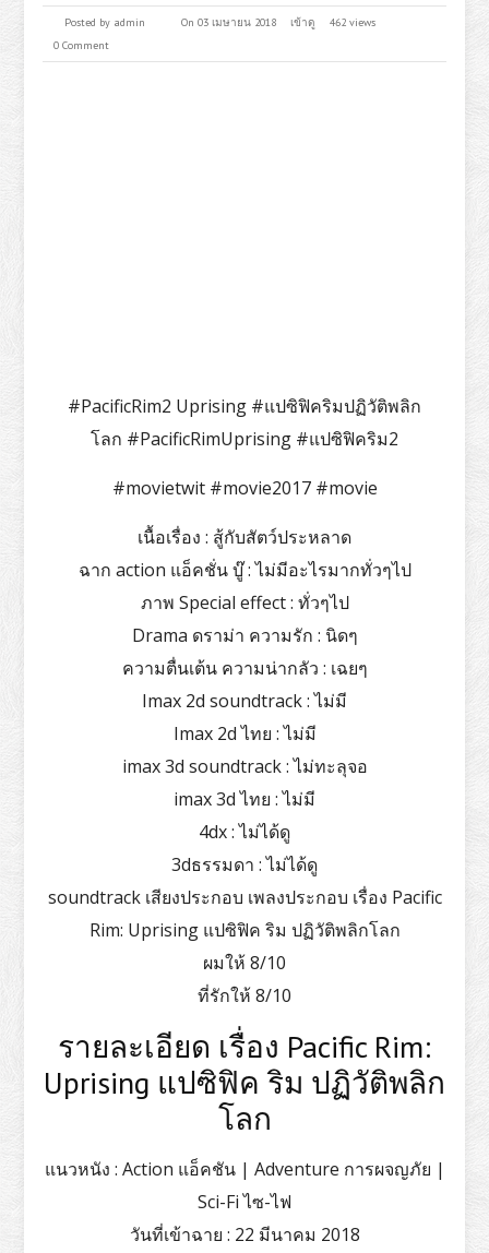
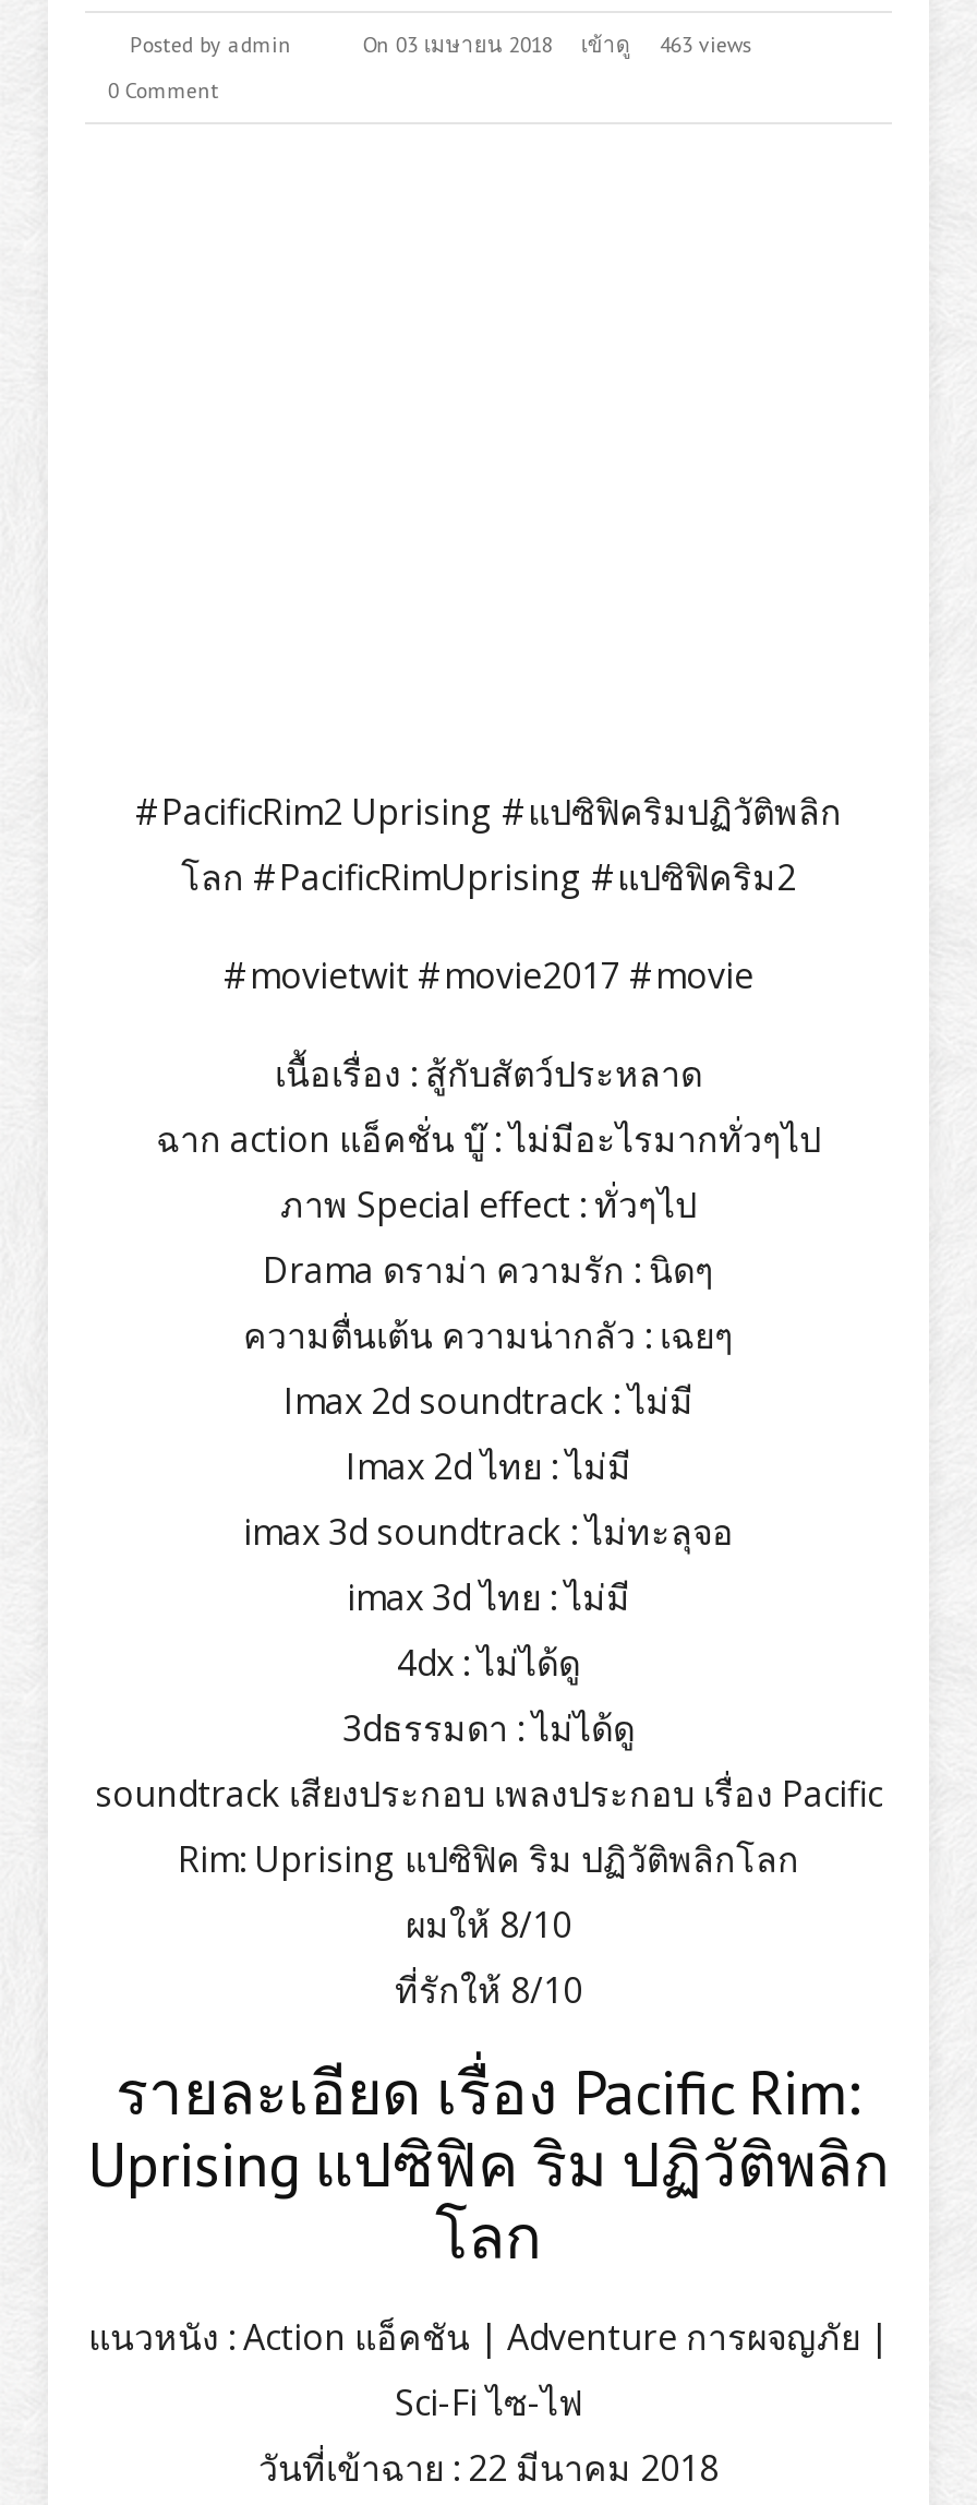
- On 03 เมษายน 2018 เข้าดู 462 views
+ On 03 เมษายน 2018 เข้าดู 463 views
